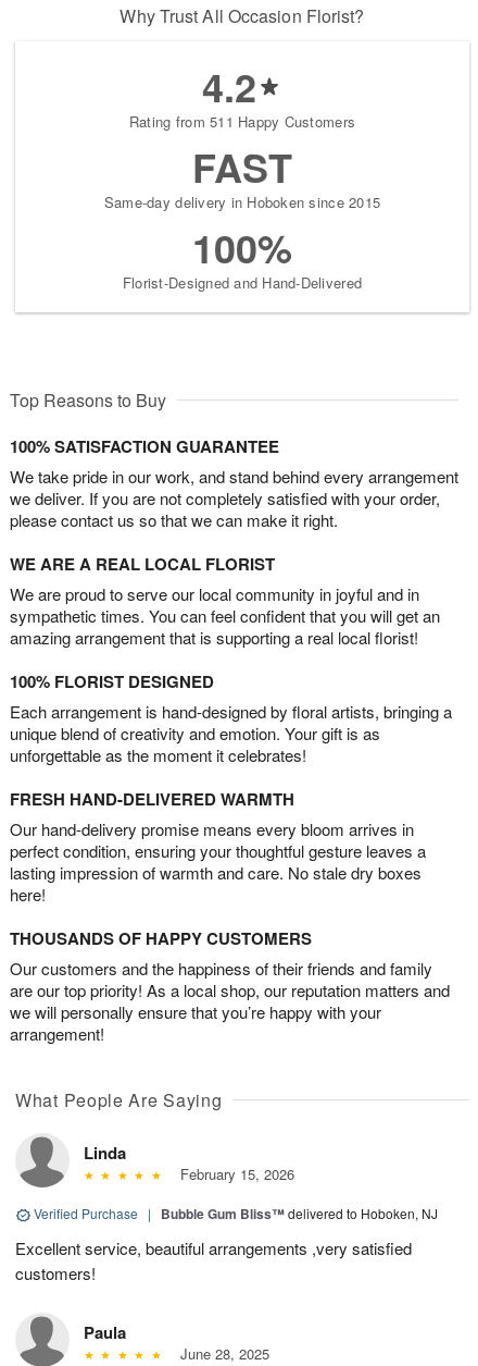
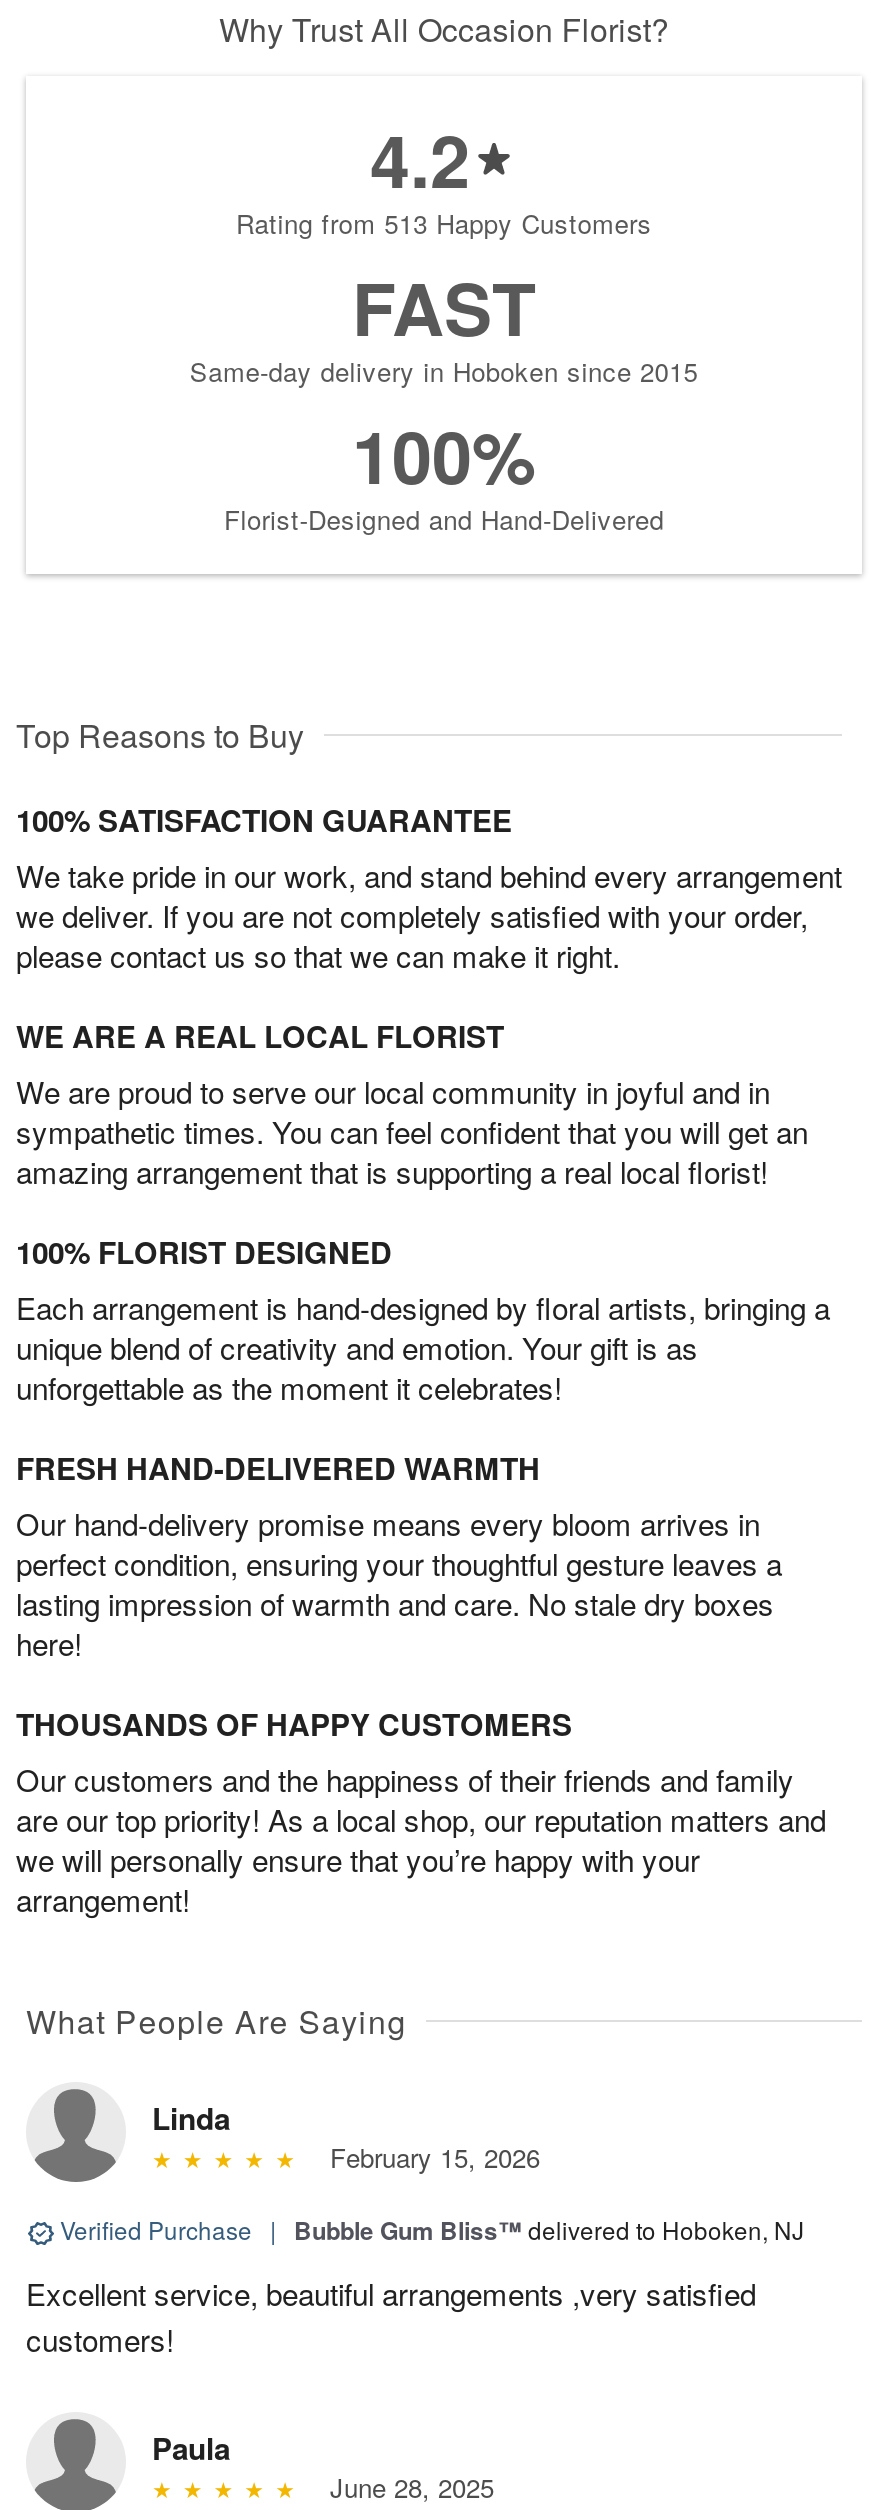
- Rating from 511 Happy Customers
+ Rating from 513 Happy Customers
